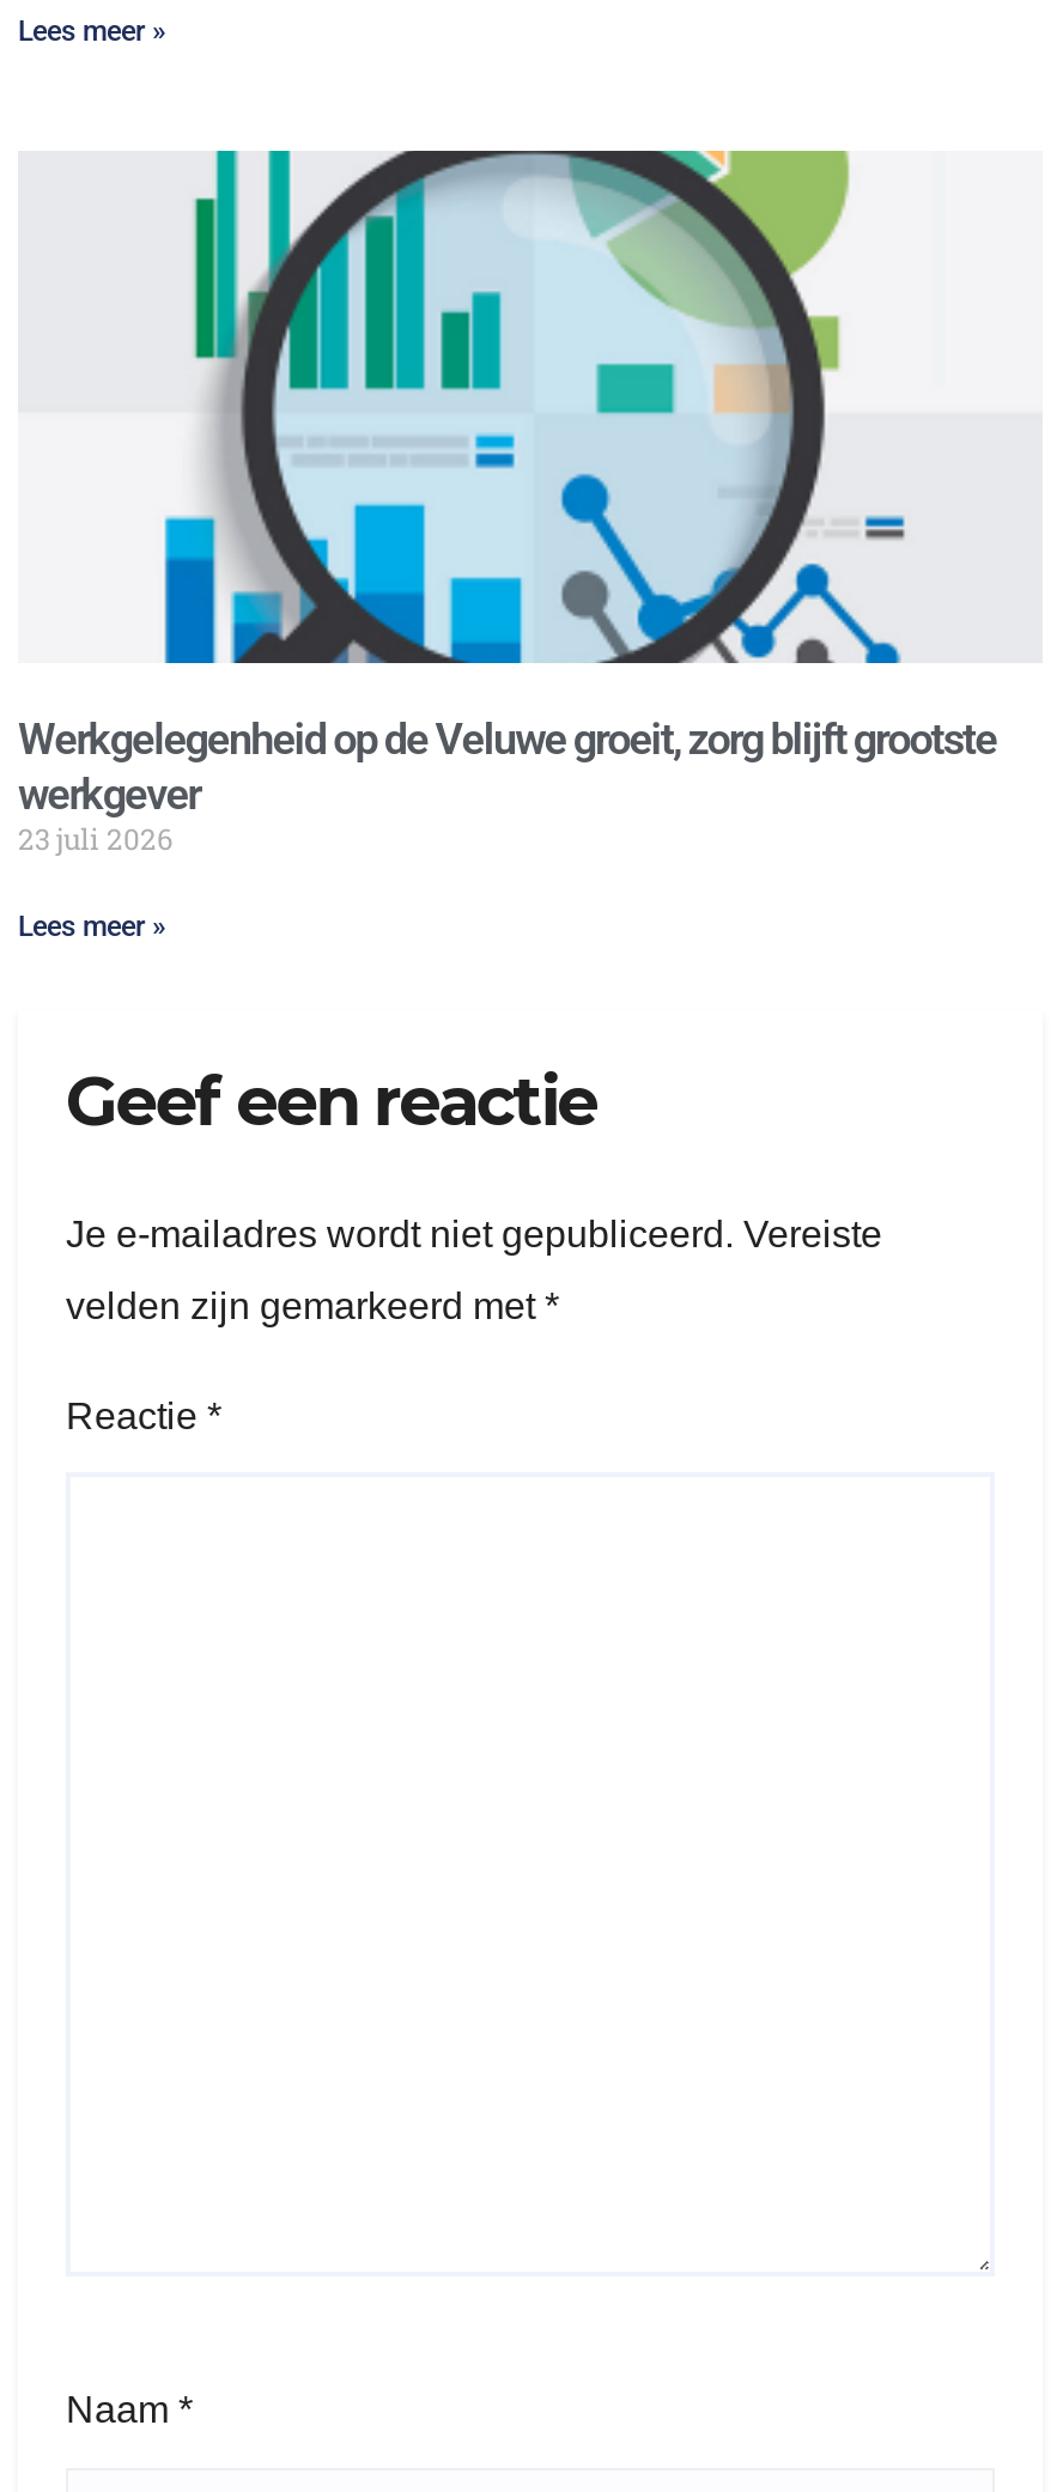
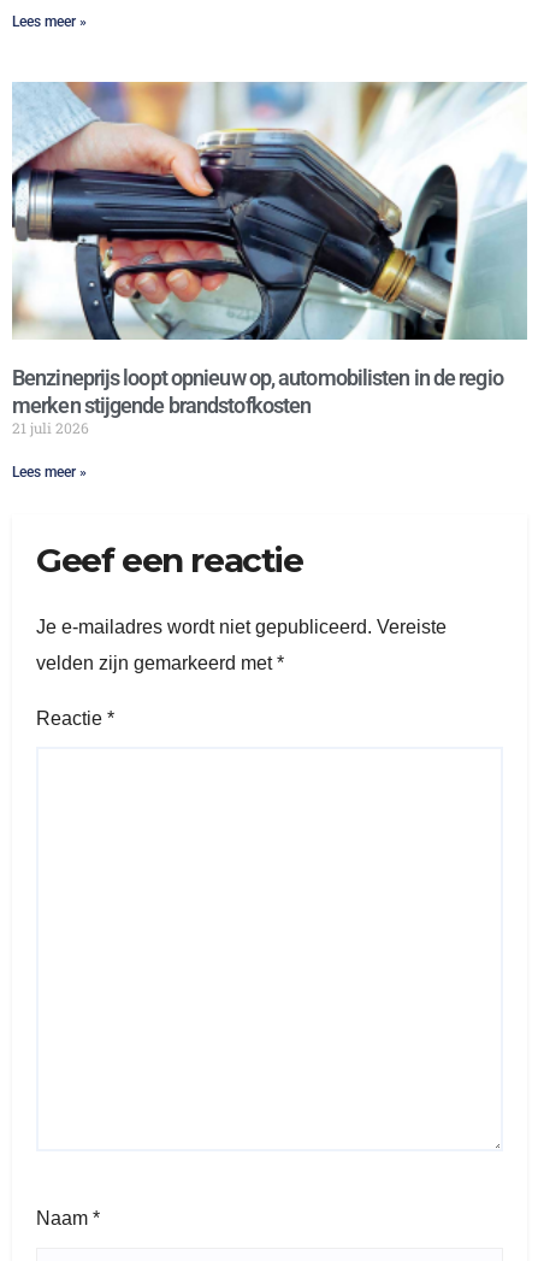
- [image]
- Werkgelegenheid op de Veluwe groeit, zorg blijft grootste
- werkgever
- 23 juli 2026
+ [image]
+ Benzineprijs loopt opnieuw op, automobilisten in de regio
+ merken stijgende brandstofkosten
+ 21 juli 2026
